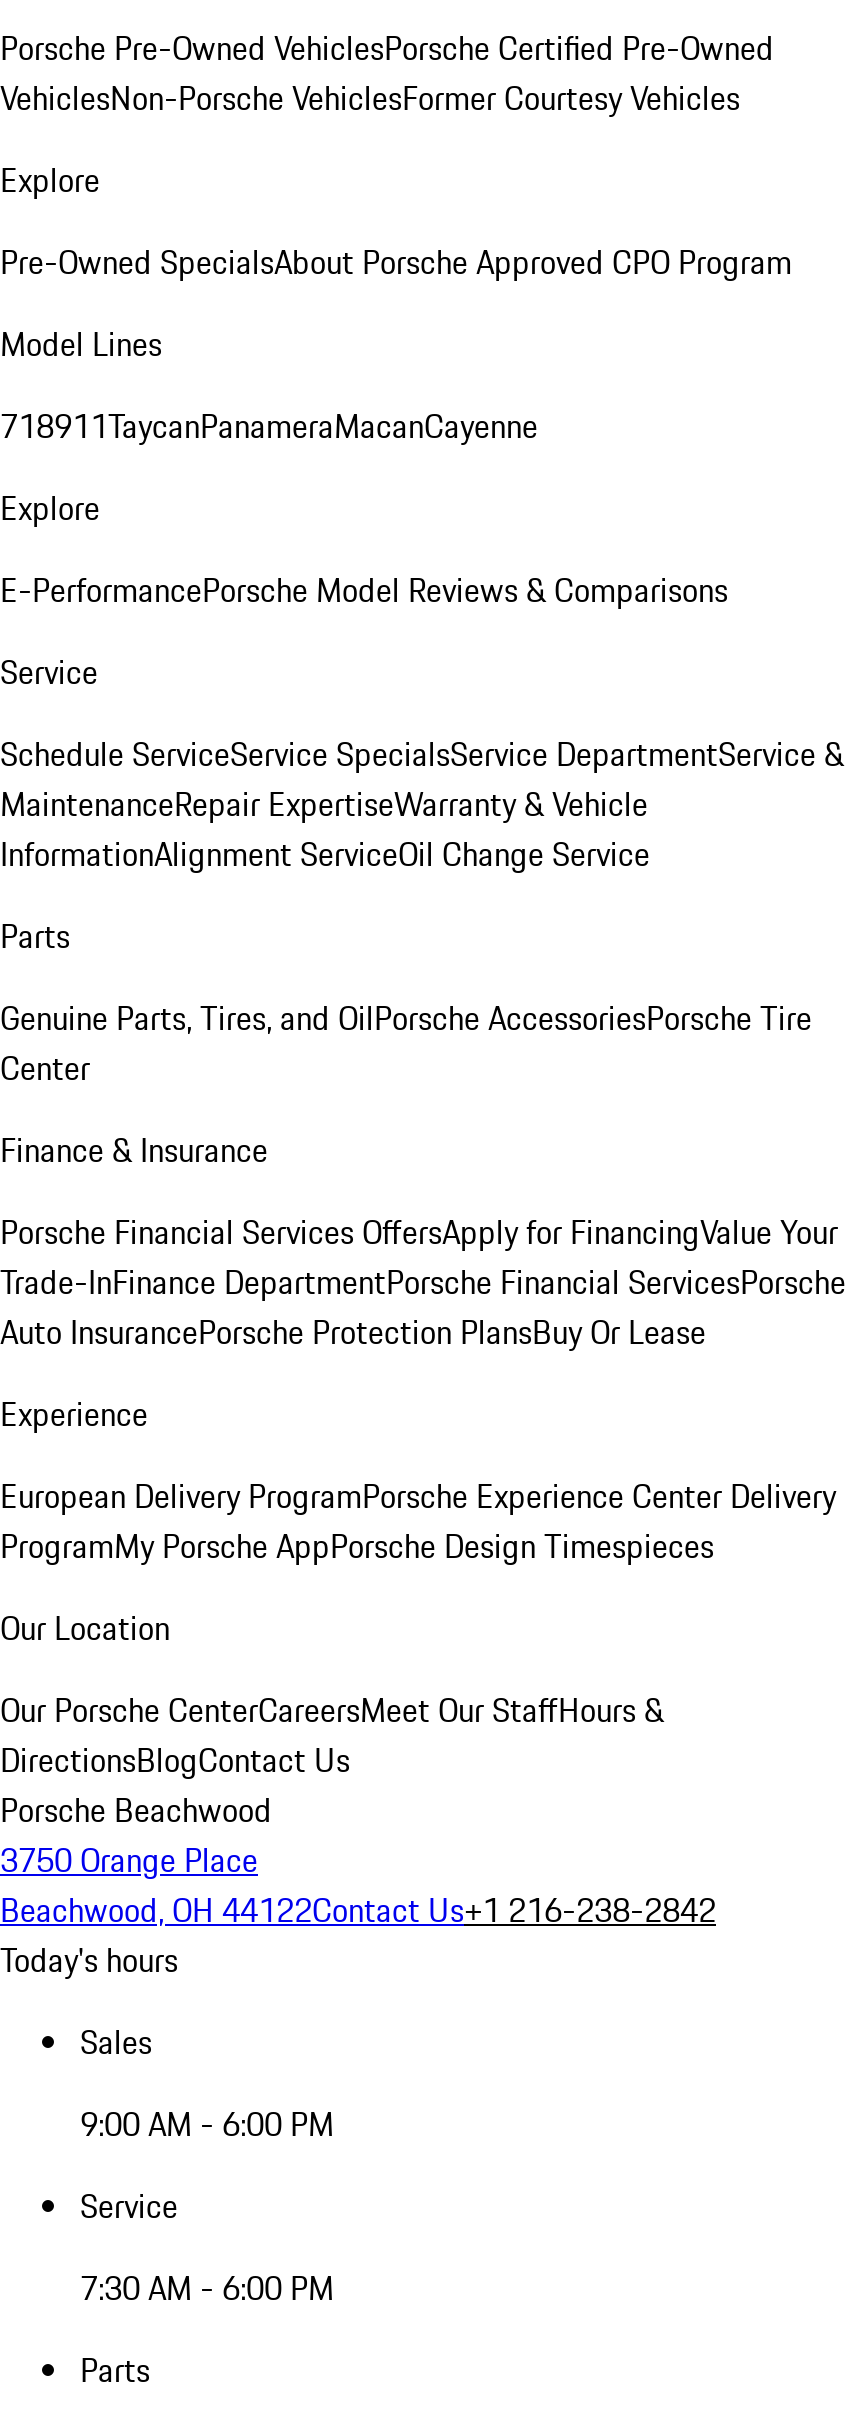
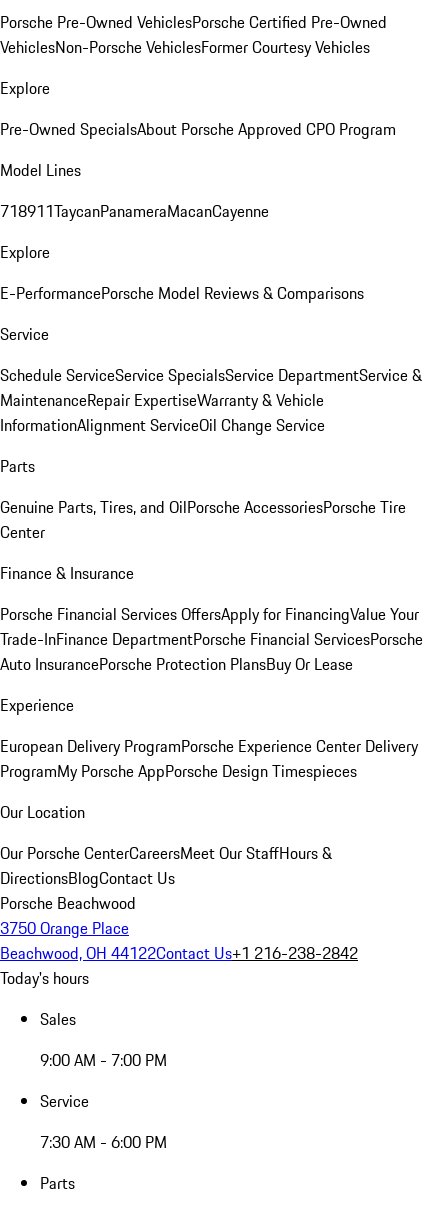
- 9:00 AM - 6:00 PM
+ 9:00 AM - 7:00 PM
